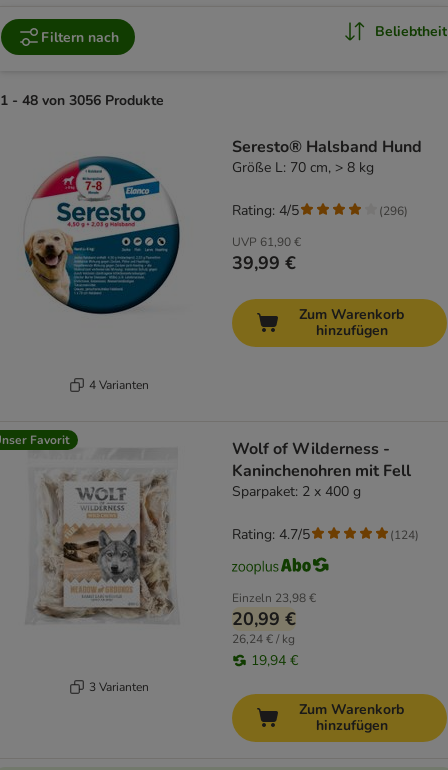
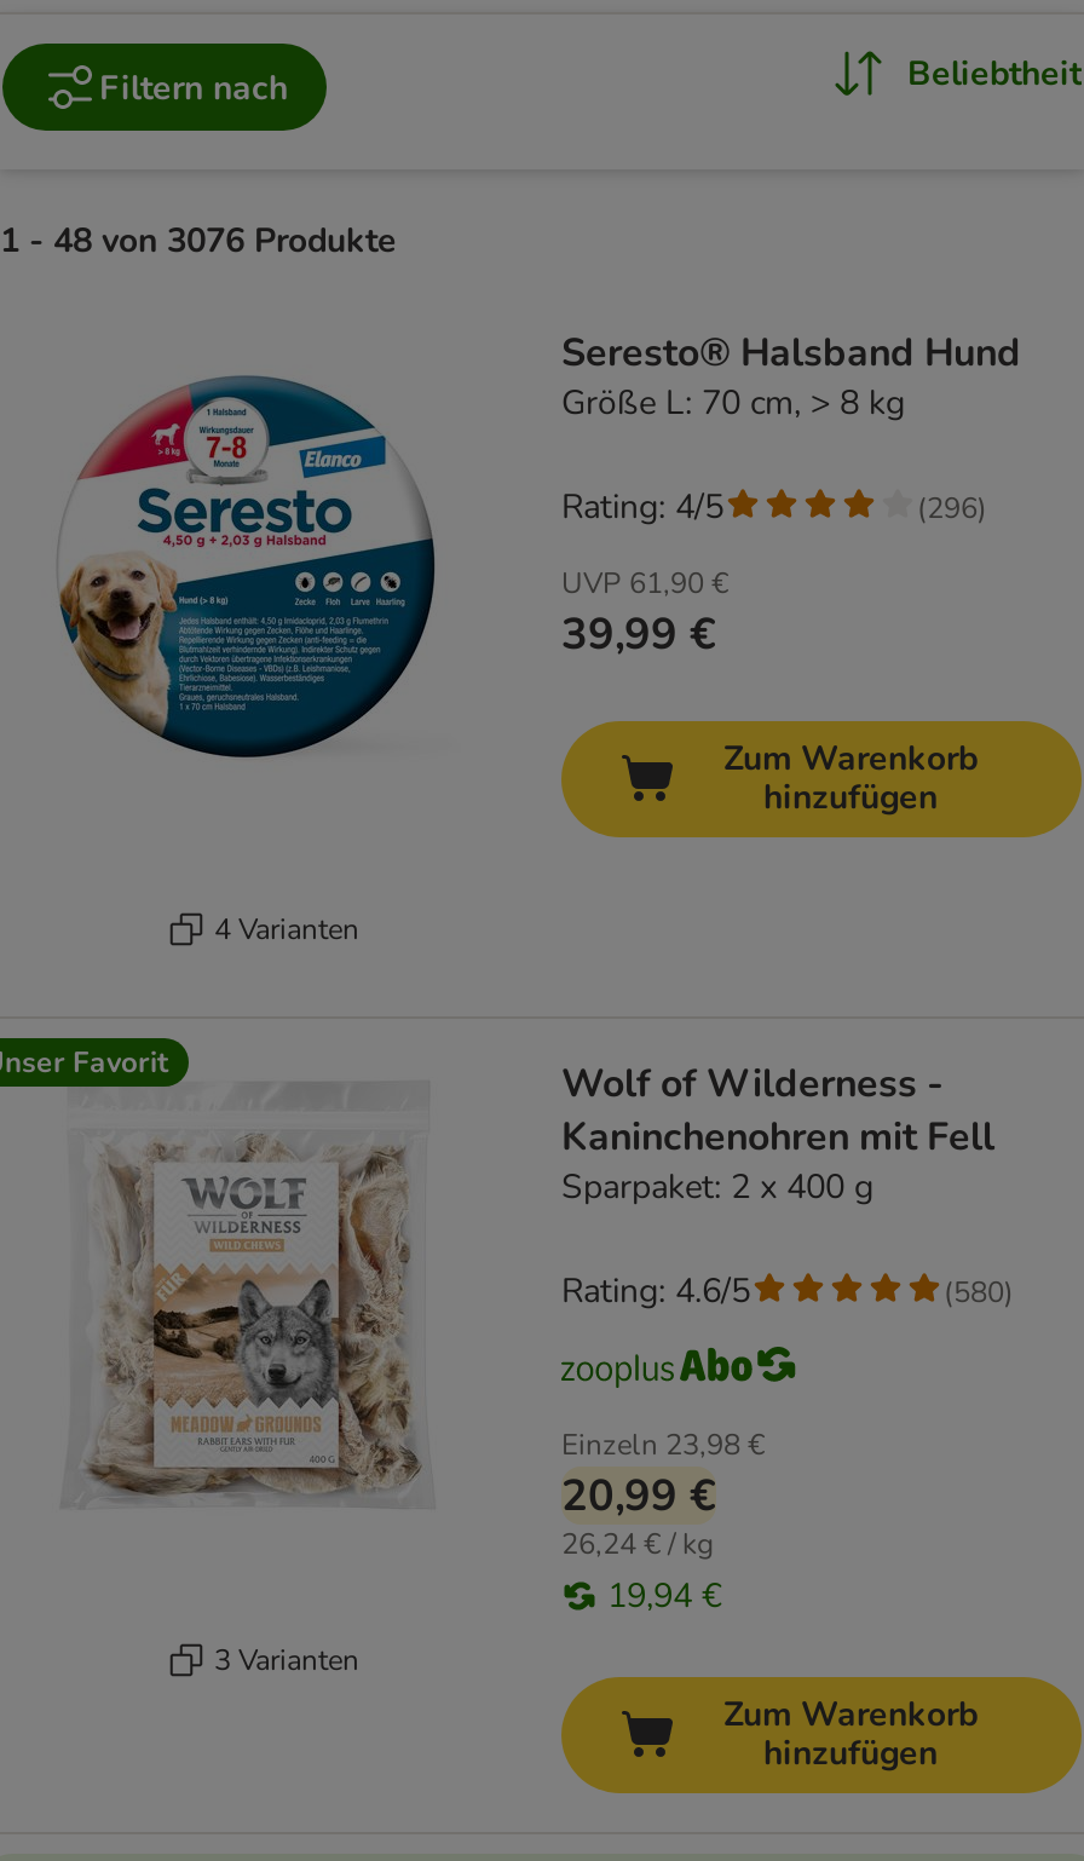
- 1 - 48 von 3056 Produkte
+ 1 - 48 von 3076 Produkte

- Rating: 4.7/5
+ Rating: 4.6/5

- (124)
+ (580)
